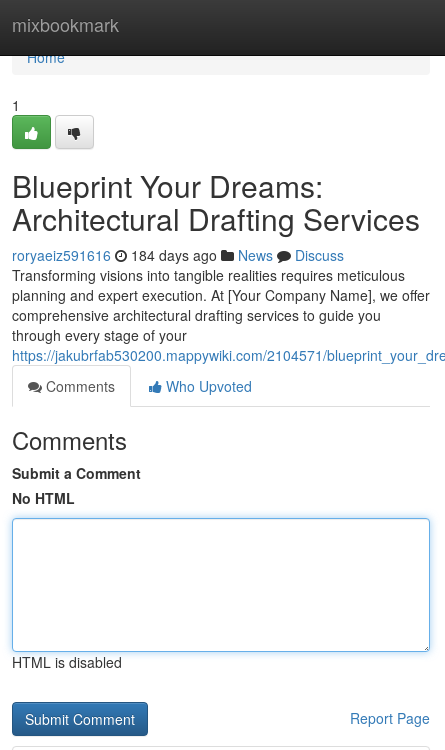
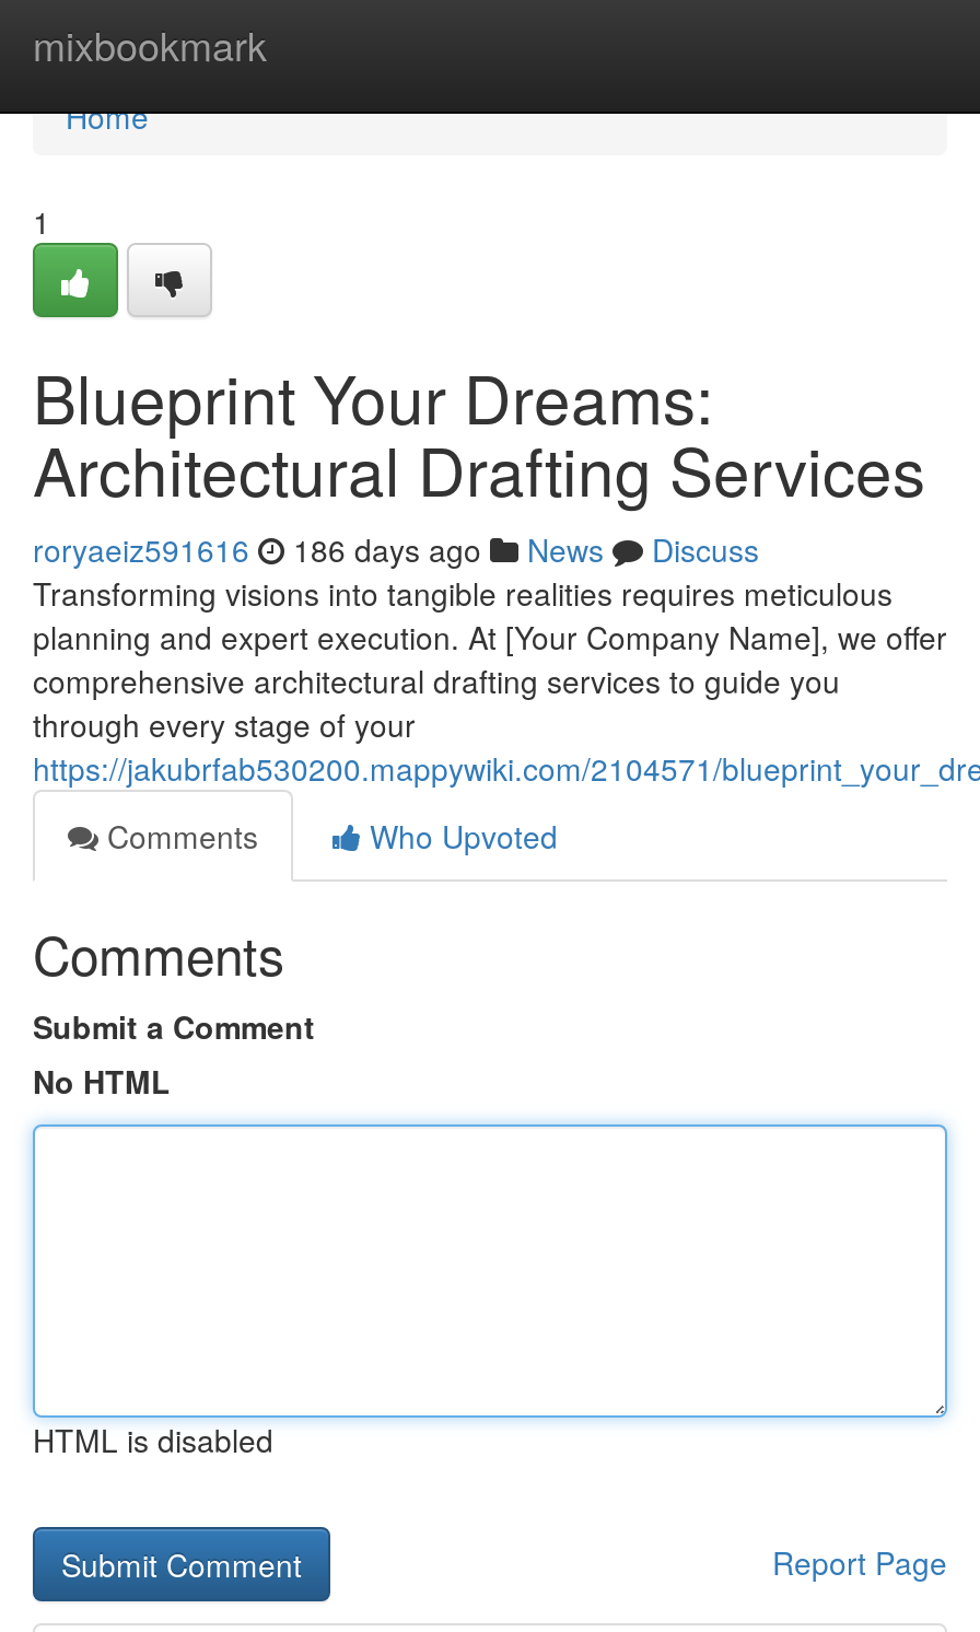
- roryaeiz591616 184 days ago News Discuss
+ roryaeiz591616 186 days ago News Discuss
